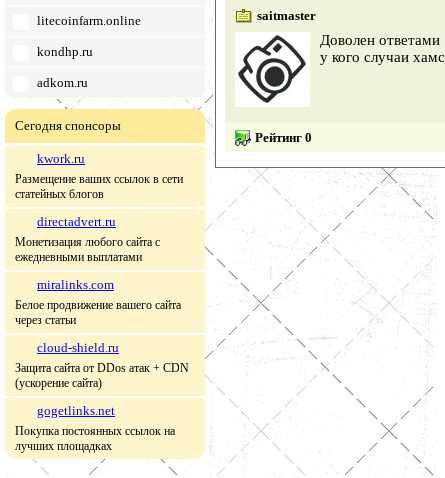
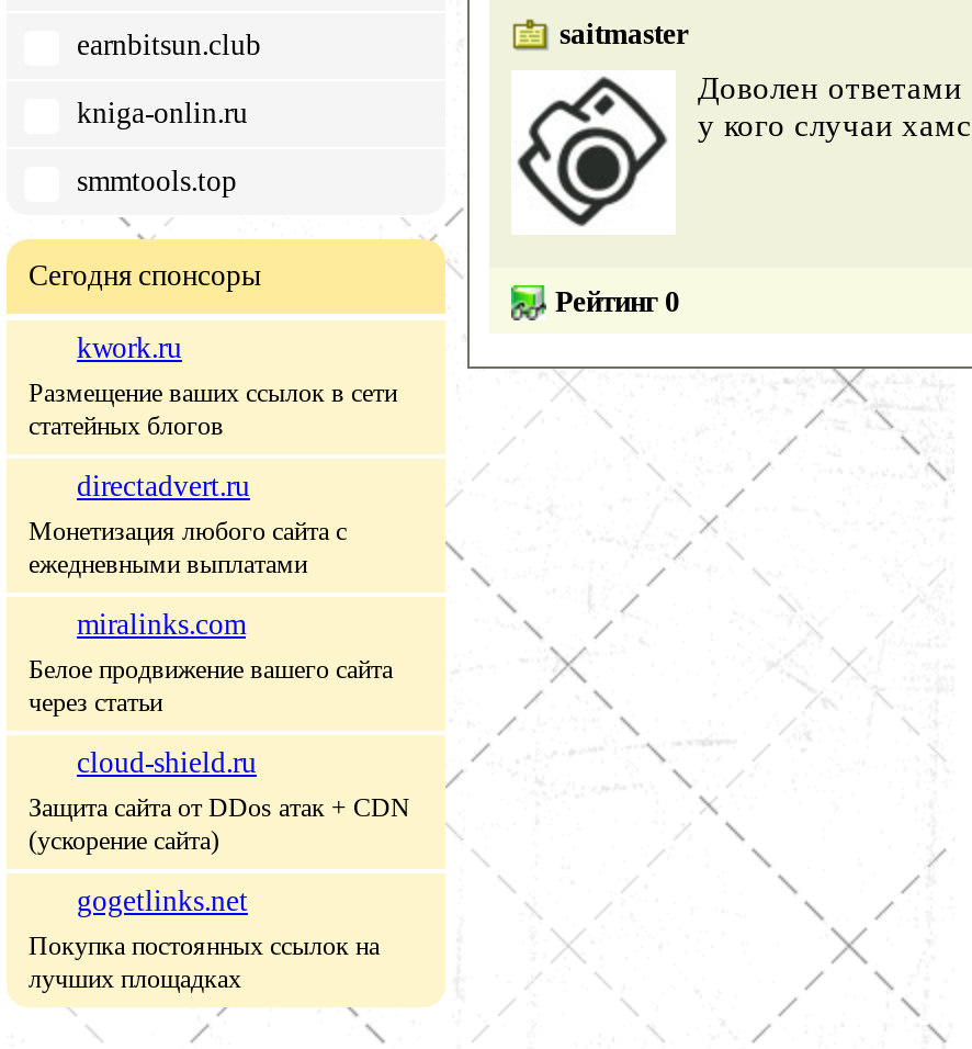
- litecoinfarm.online
+ earnbitsun.club

- kondhp.ru
+ kniga-onlin.ru

- adkom.ru
+ smmtools.top
